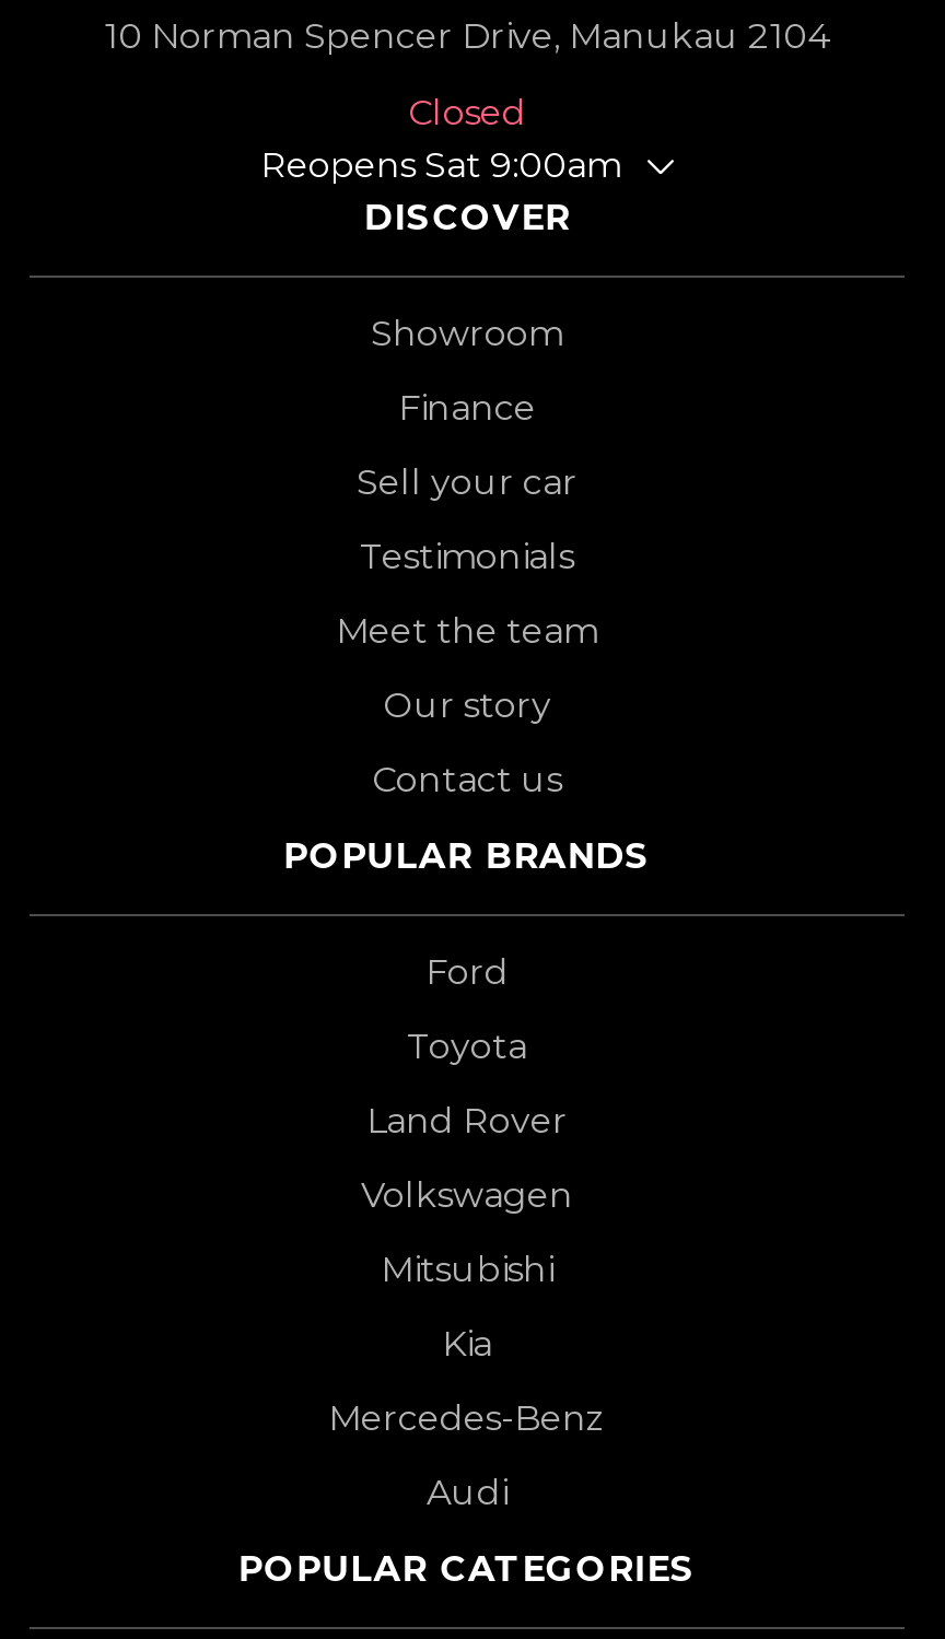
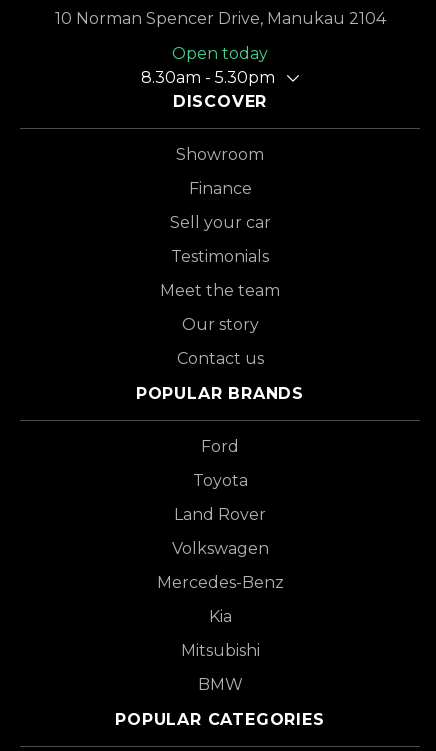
- Closed
- Reopens Sat 9:00am
+ Open today
+ 8.30am - 5.30pm

moved down: Kia | Mitsubishi

moved up: Mercedes-Benz

- Audi
+ BMW
